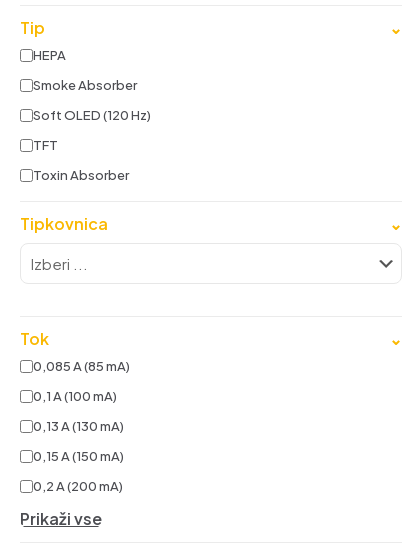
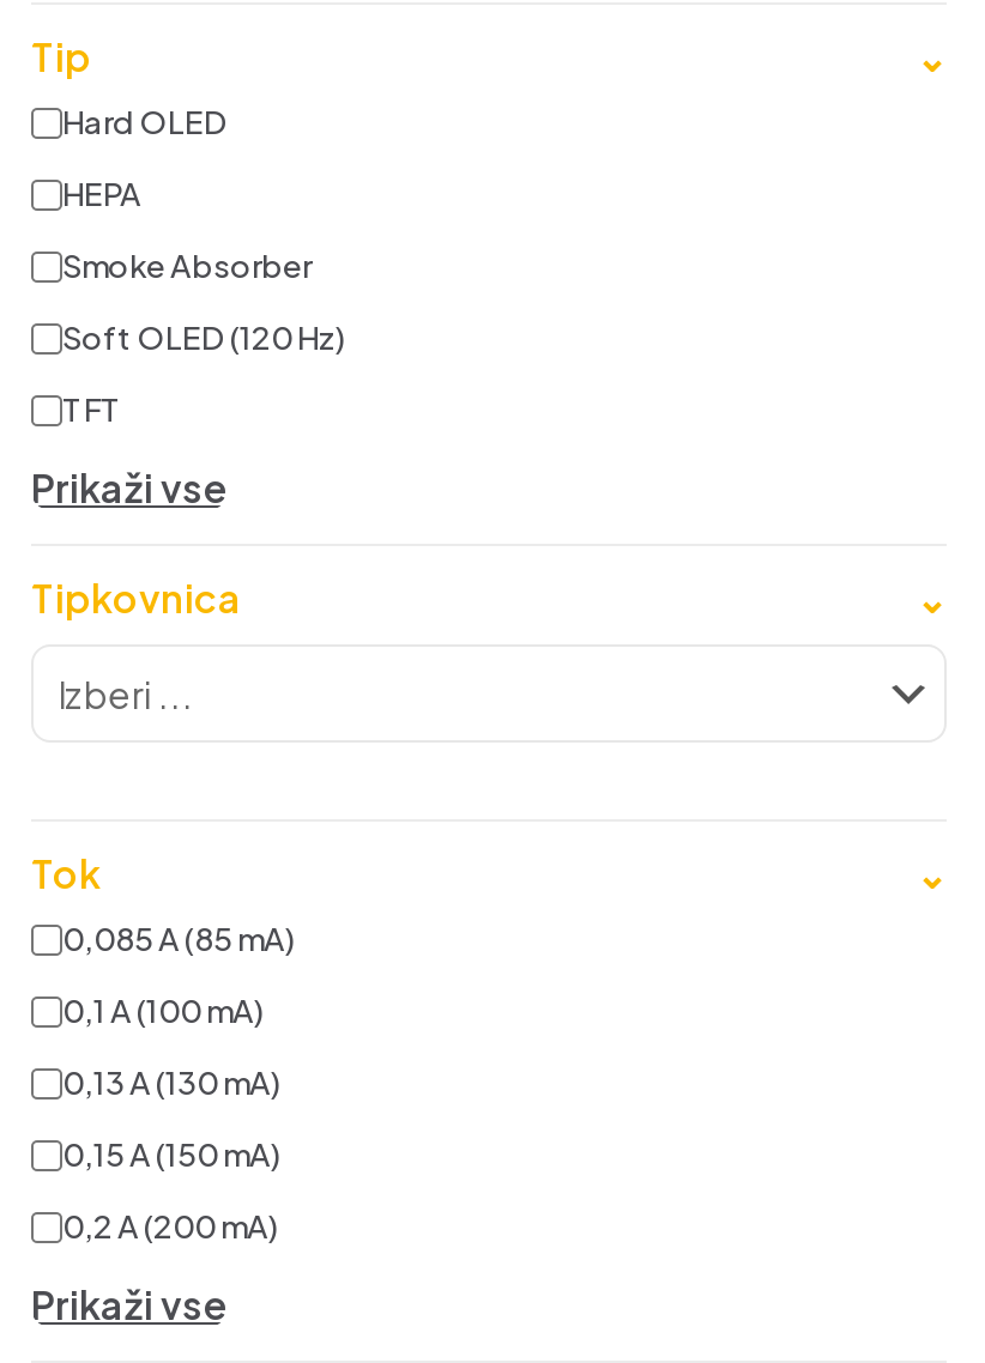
+ Hard OLED

- Toxin Absorber
+ Prikaži vse
